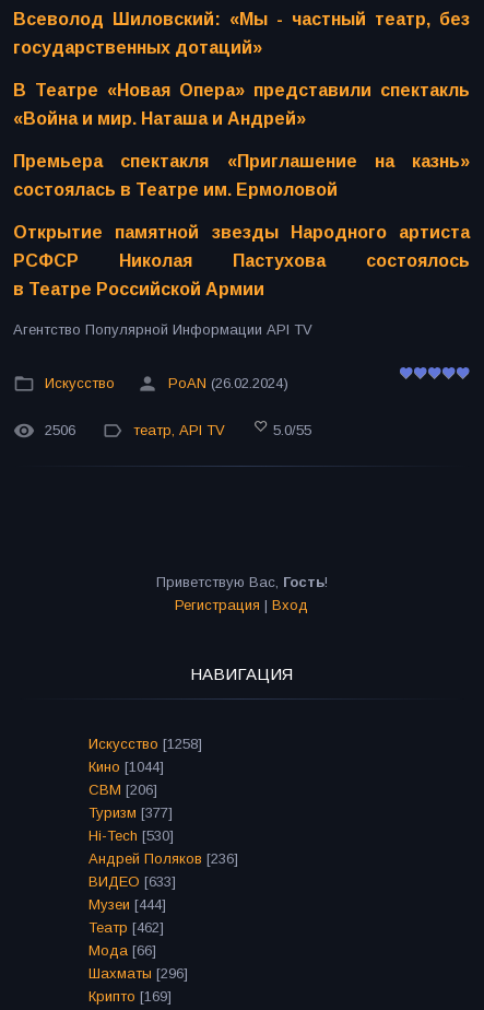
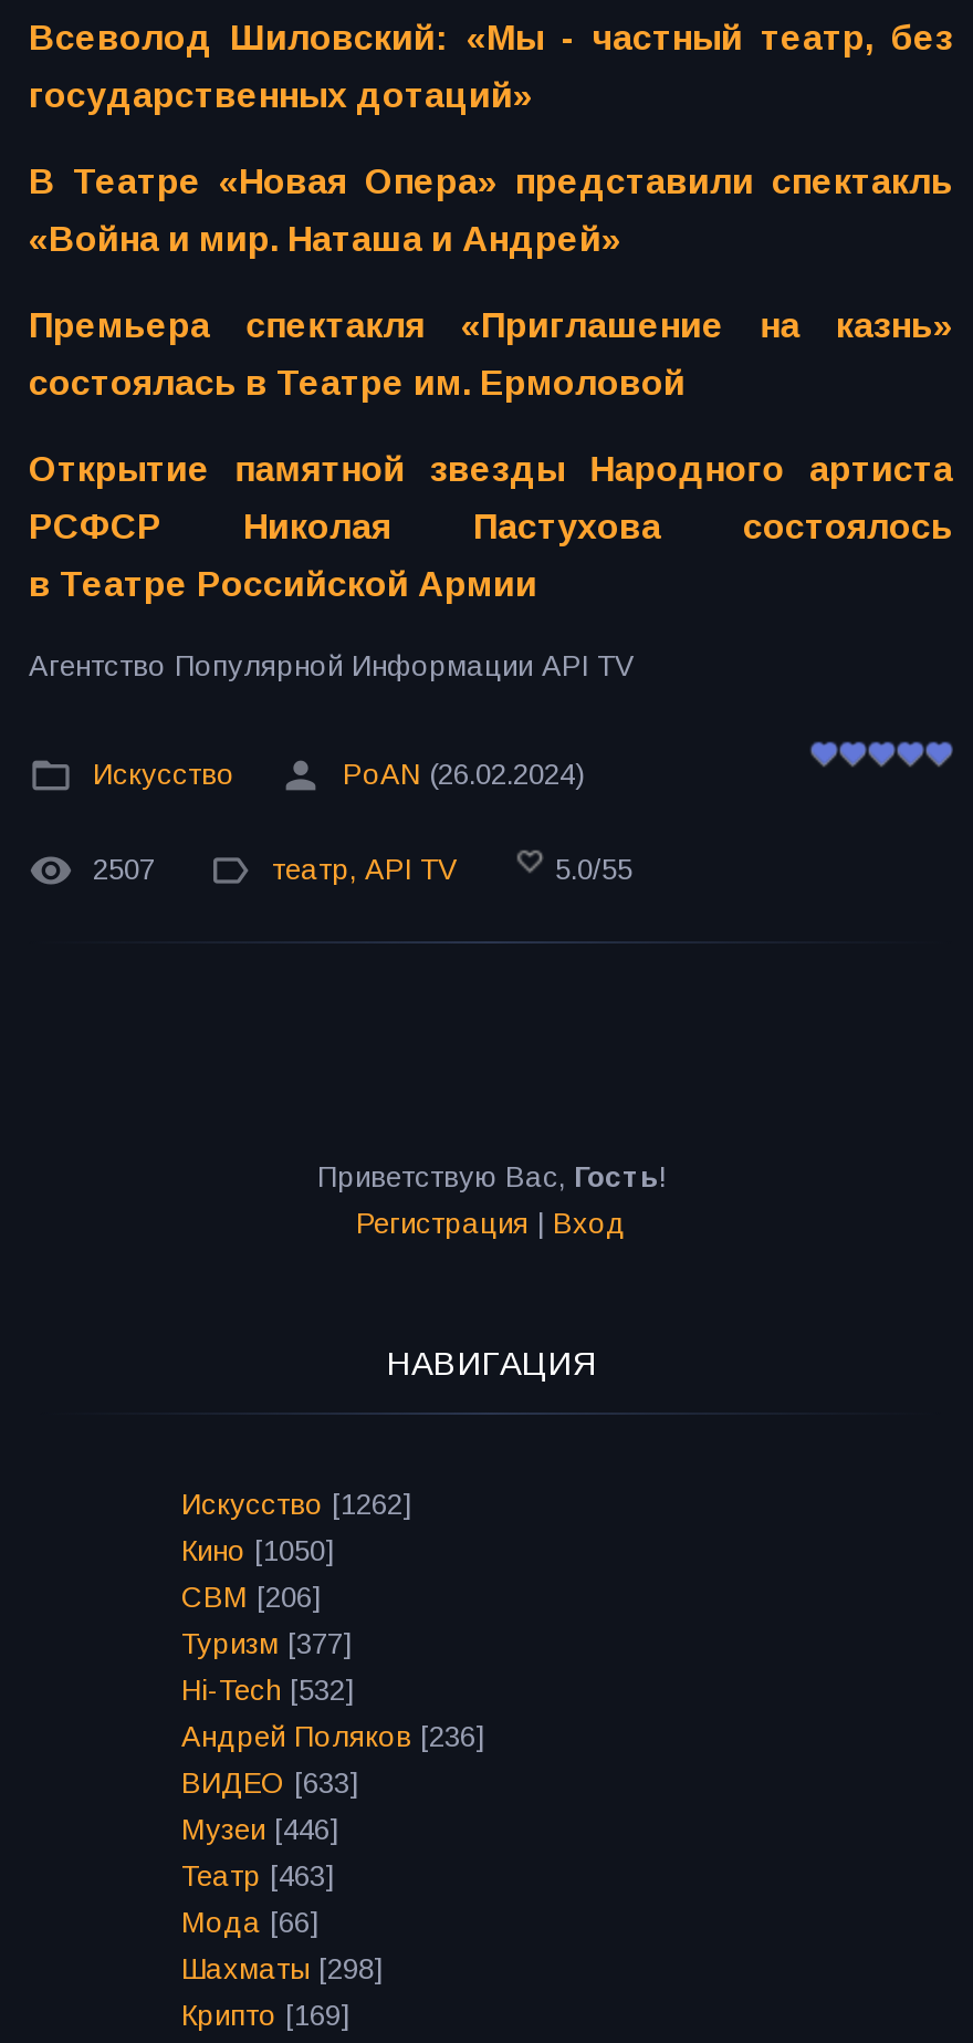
- 2506
+ 2507

- Искусство [1258]
+ Искусство [1262]

- Кино [1044]
+ Кино [1050]

- Hi-Tech [530]
+ Hi-Tech [532]

- Музеи [444]
+ Музеи [446]

- Театр [462]
+ Театр [463]

- Шахматы [296]
+ Шахматы [298]
